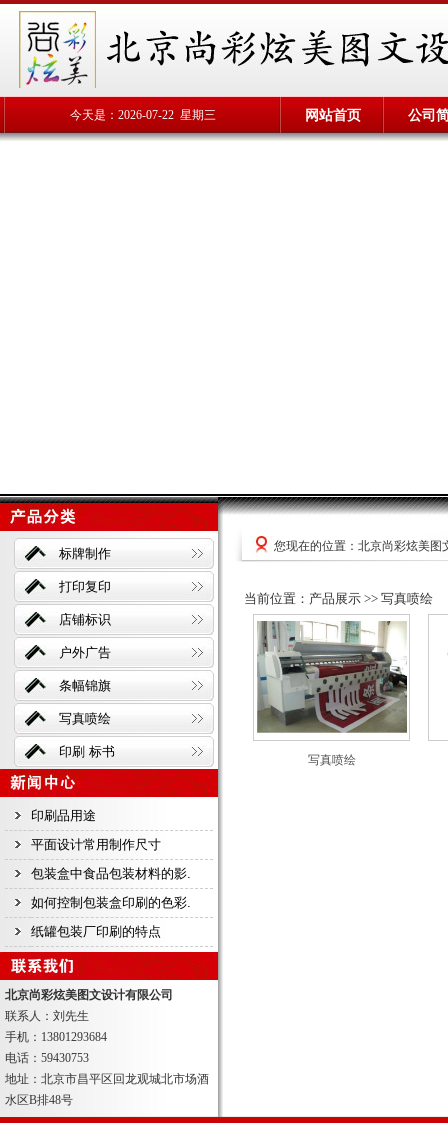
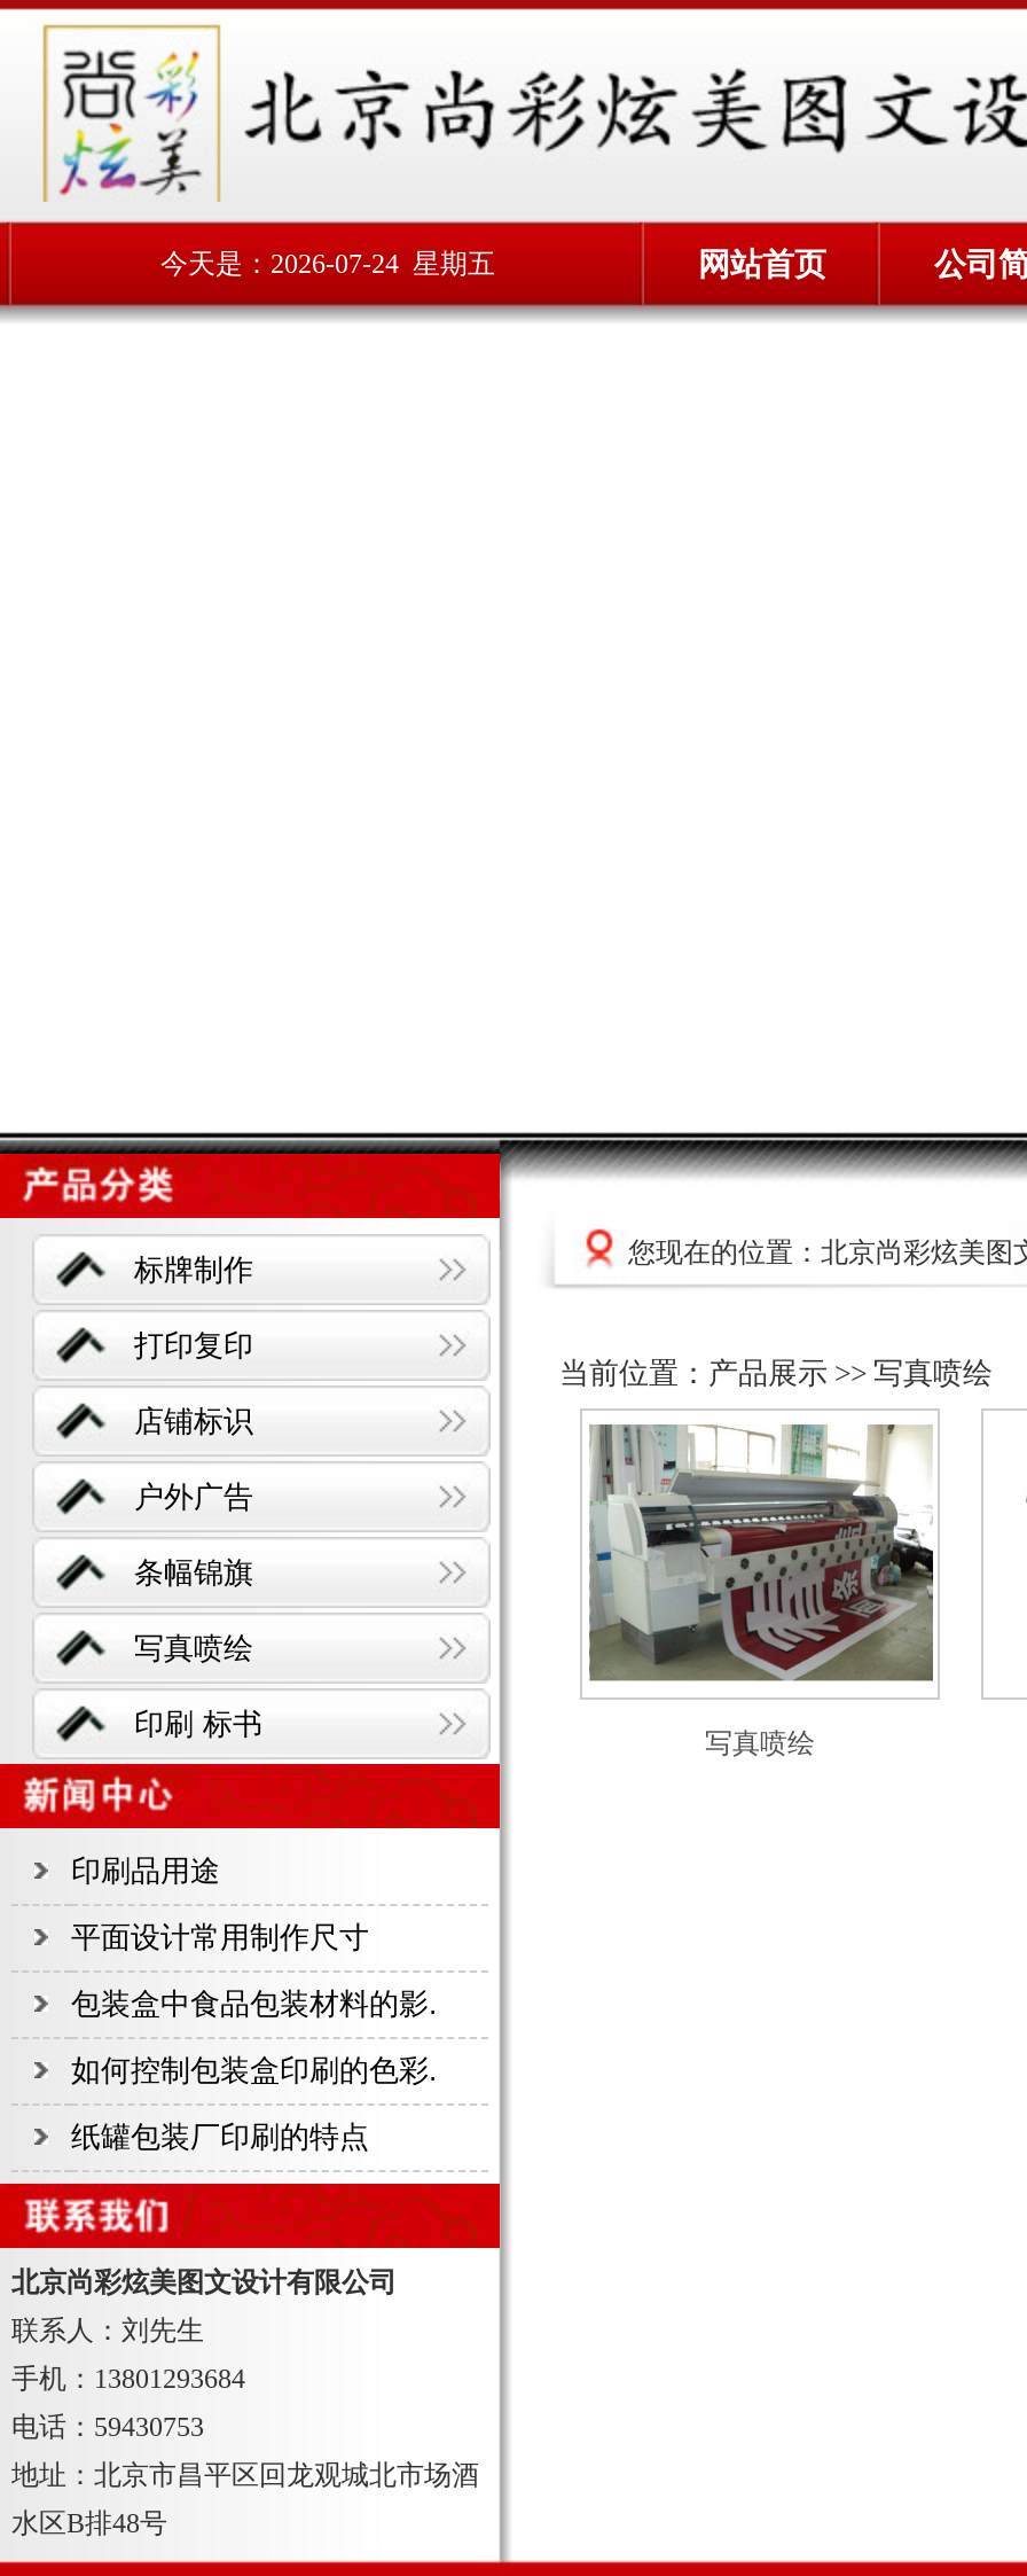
- 今天是：2026-07-22 星期三
+ 今天是：2026-07-24 星期五
